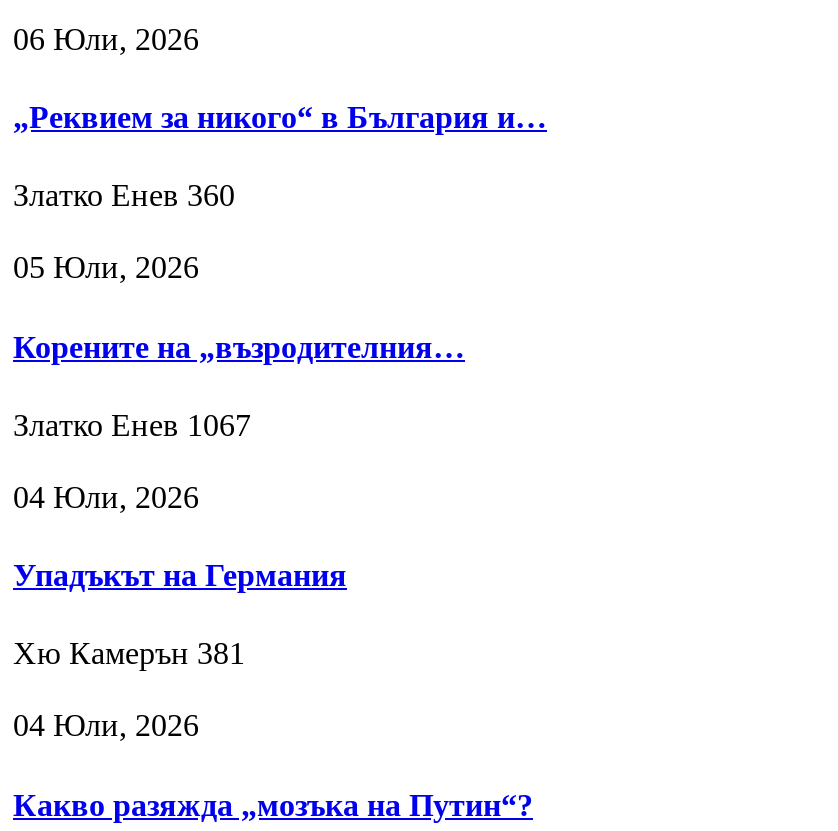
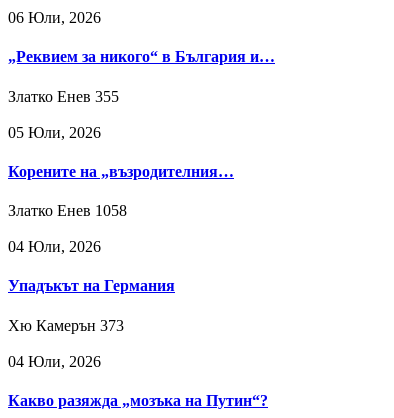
- Златко Енев 360
+ Златко Енев 355

- Златко Енев 1067
+ Златко Енев 1058

- Хю Камерън 381
+ Хю Камерън 373
